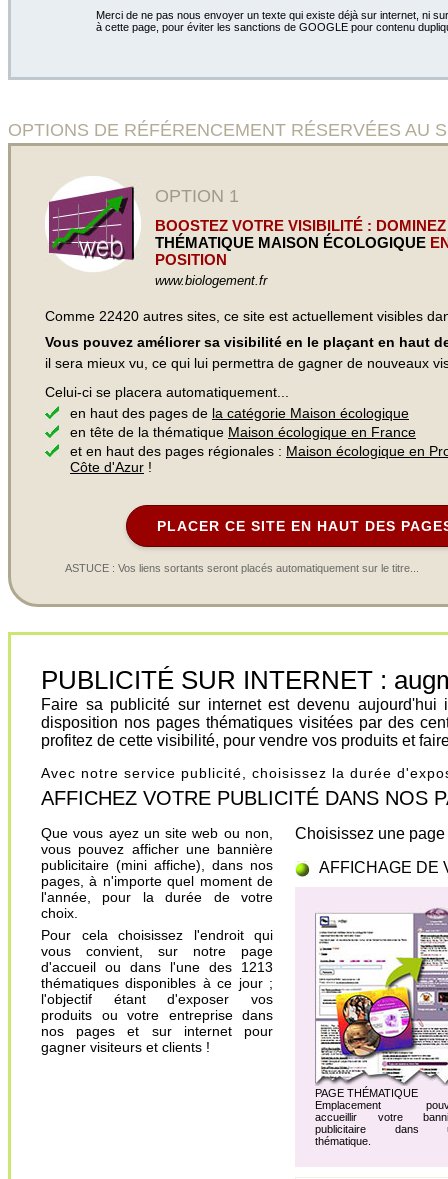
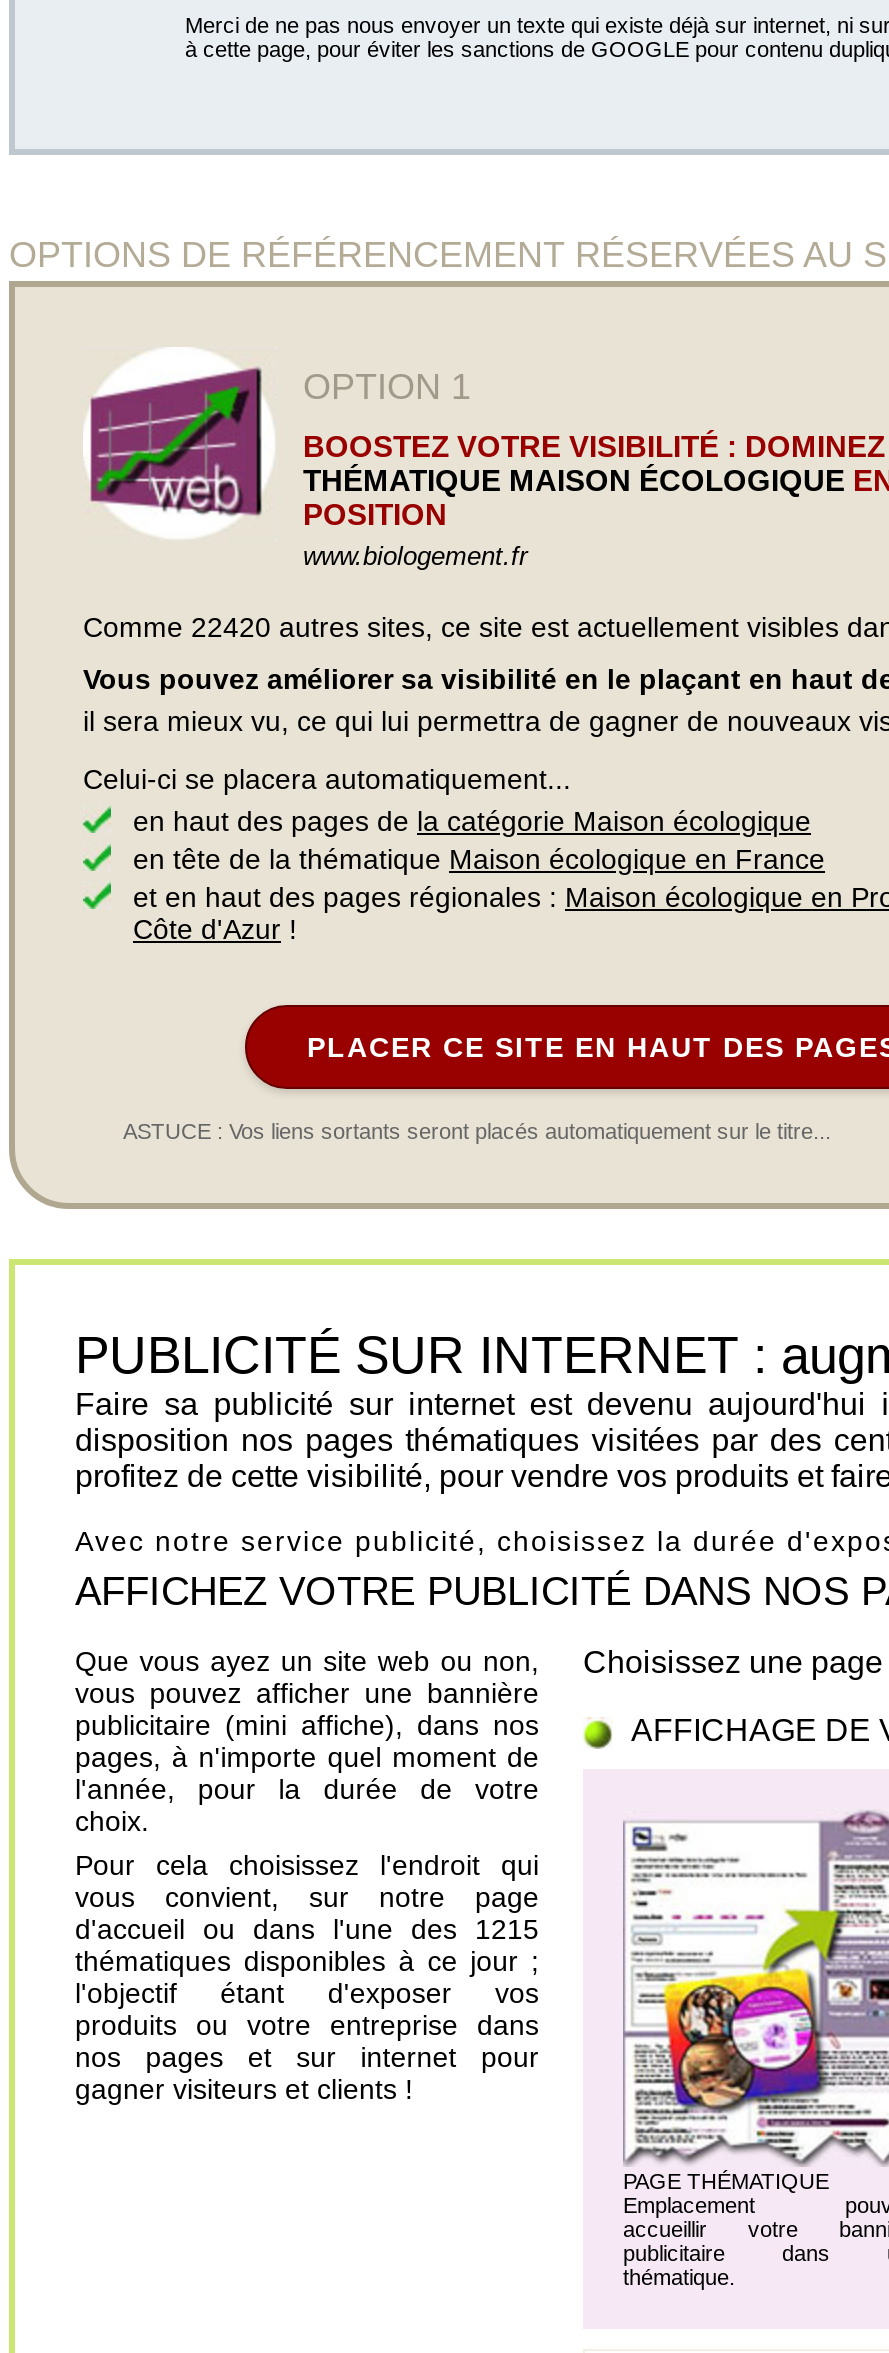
- d'accueil ou dans l'une des 1213
+ d'accueil ou dans l'une des 1215
